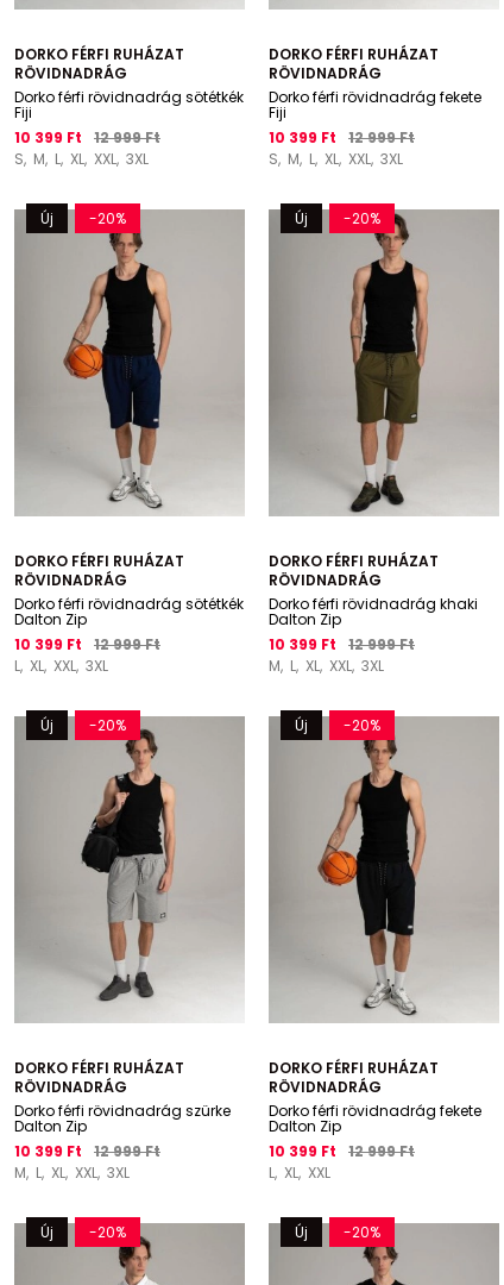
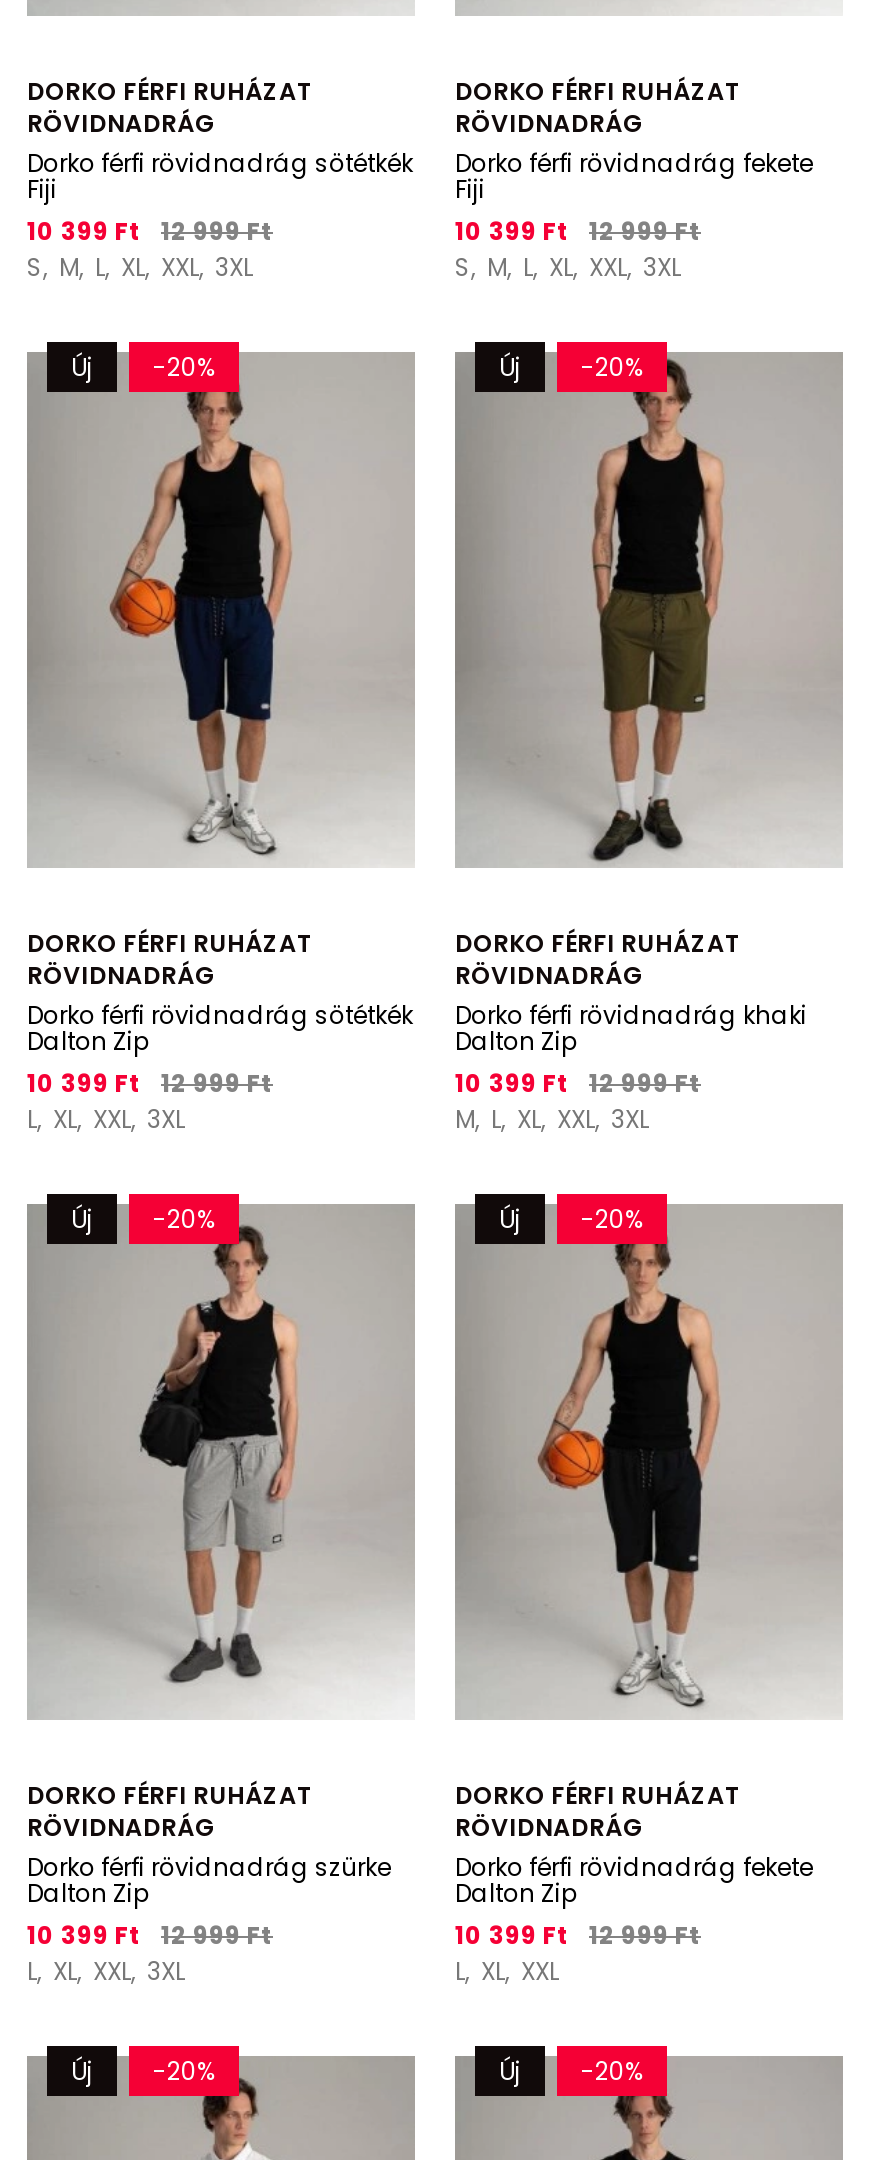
- M, L, XL, XXL, 3XL
+ L, XL, XXL, 3XL
